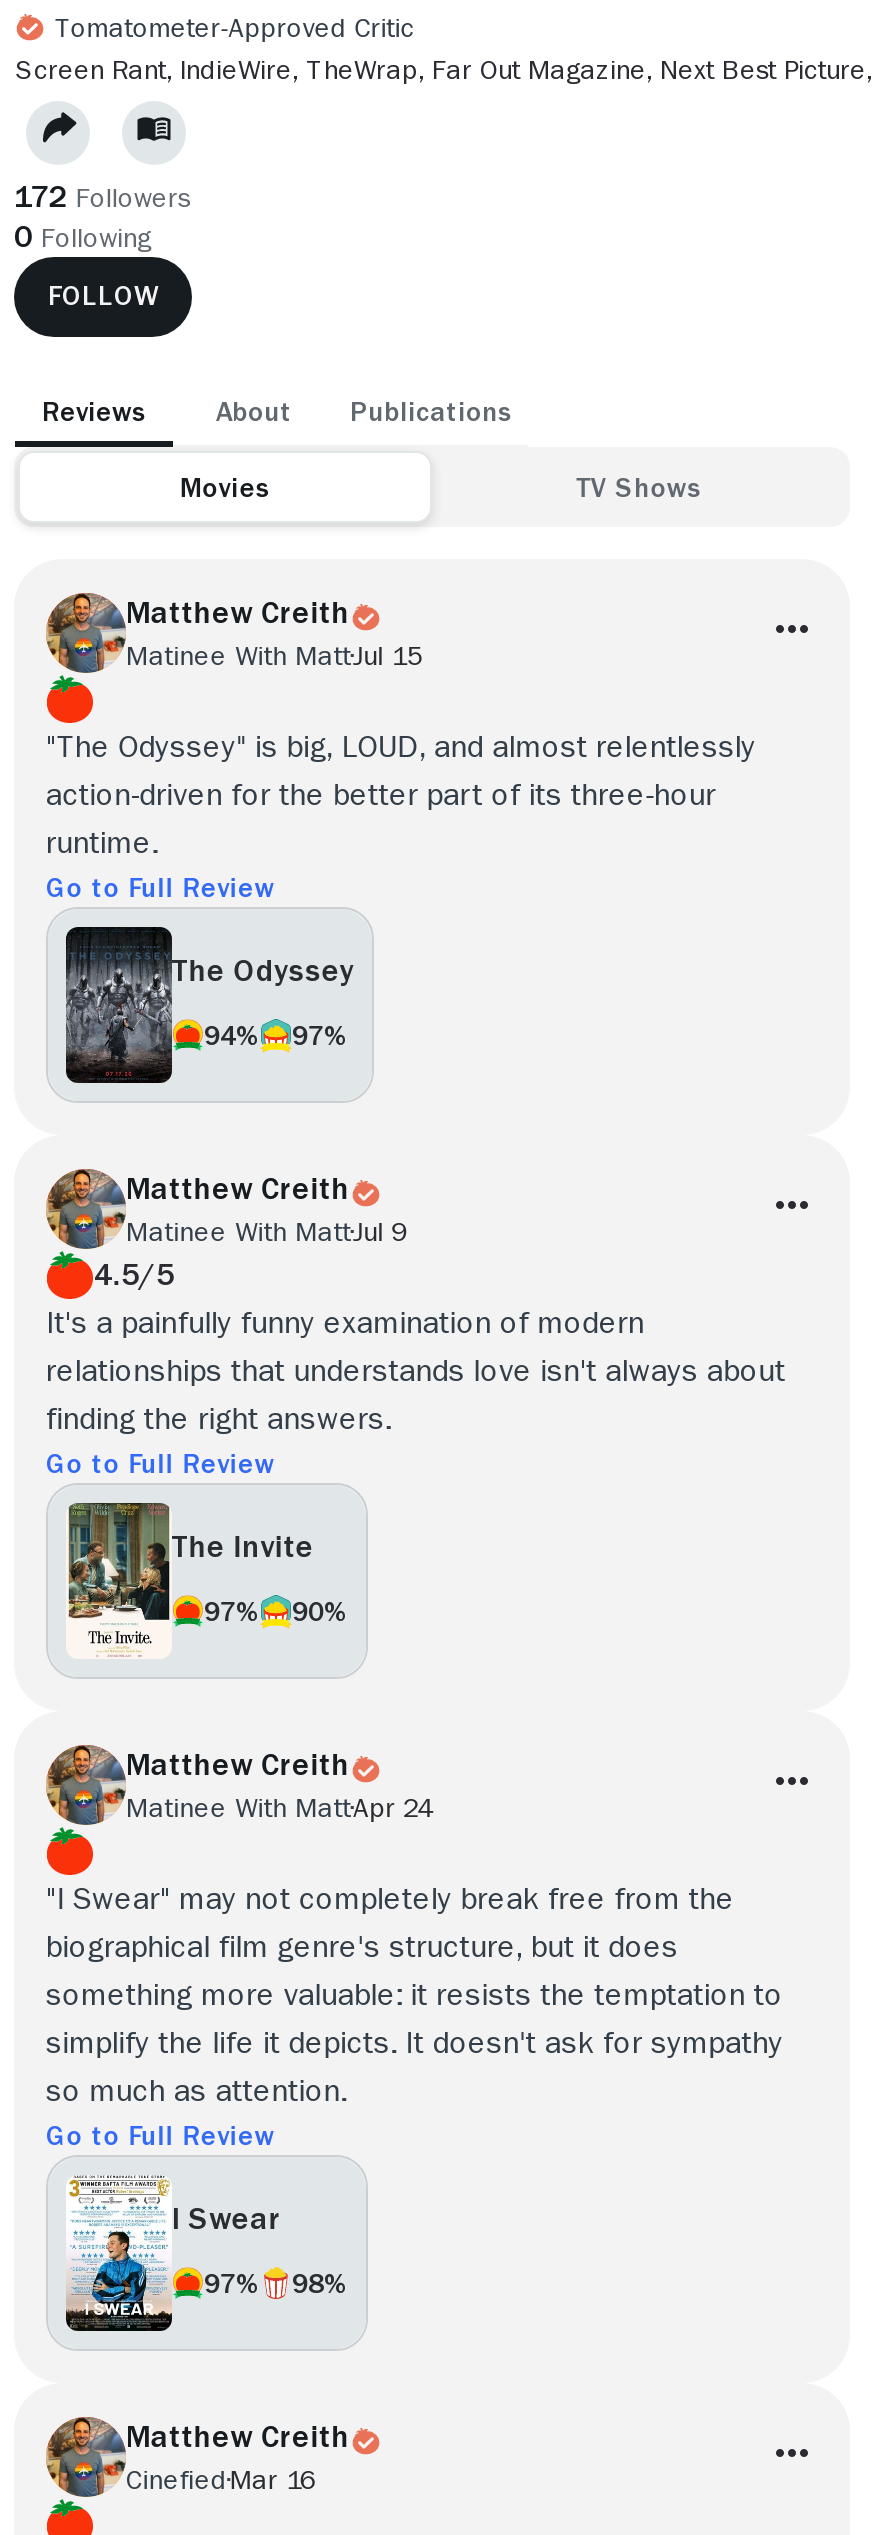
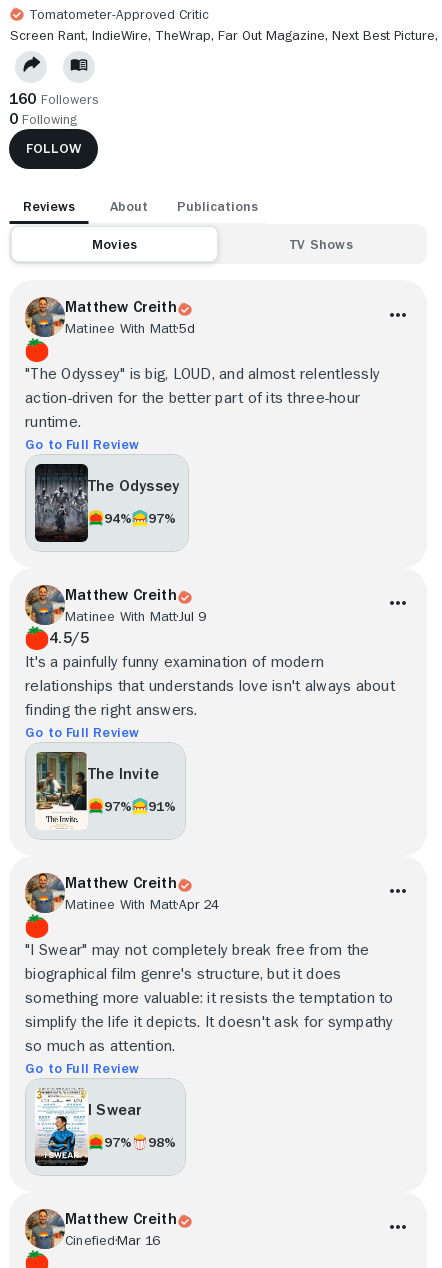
- 172 Followers
+ 160 Followers

- Matinee With Matt Jul 15
+ Matinee With Matt 5d

- 97% 90%
+ 97% 91%
